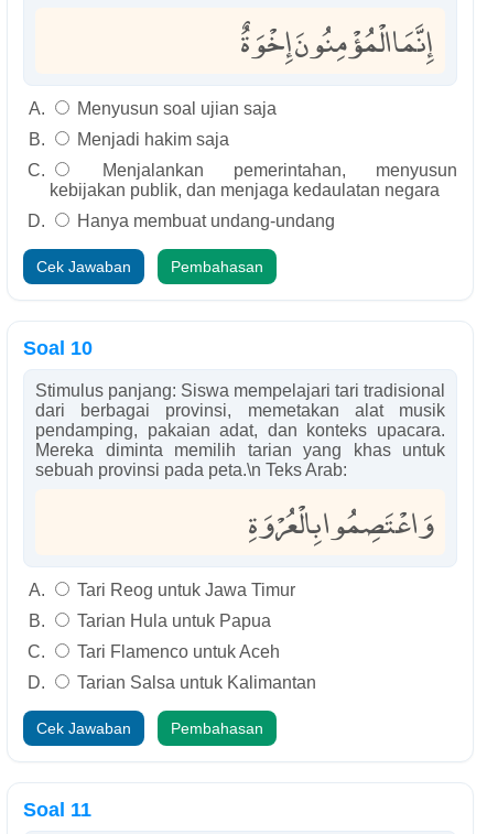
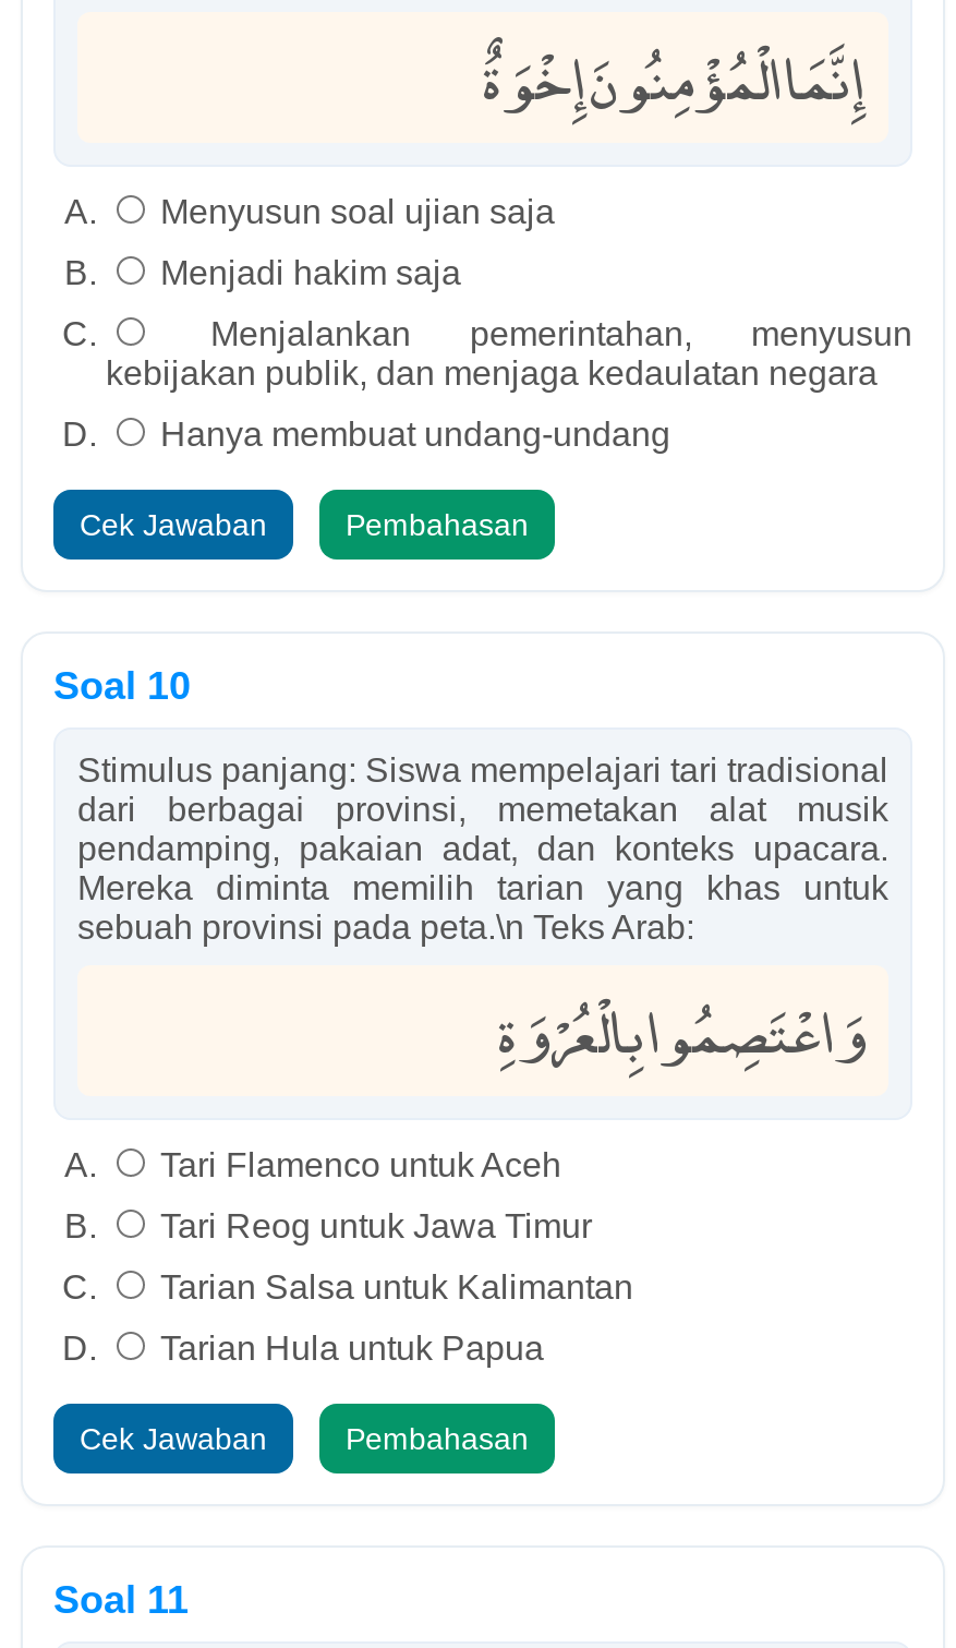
moved down: Tari Reog untuk Jawa Timur

moved down: Tarian Hula untuk Papua

moved up: Tari Flamenco untuk Aceh

moved up: Tarian Salsa untuk Kalimantan
